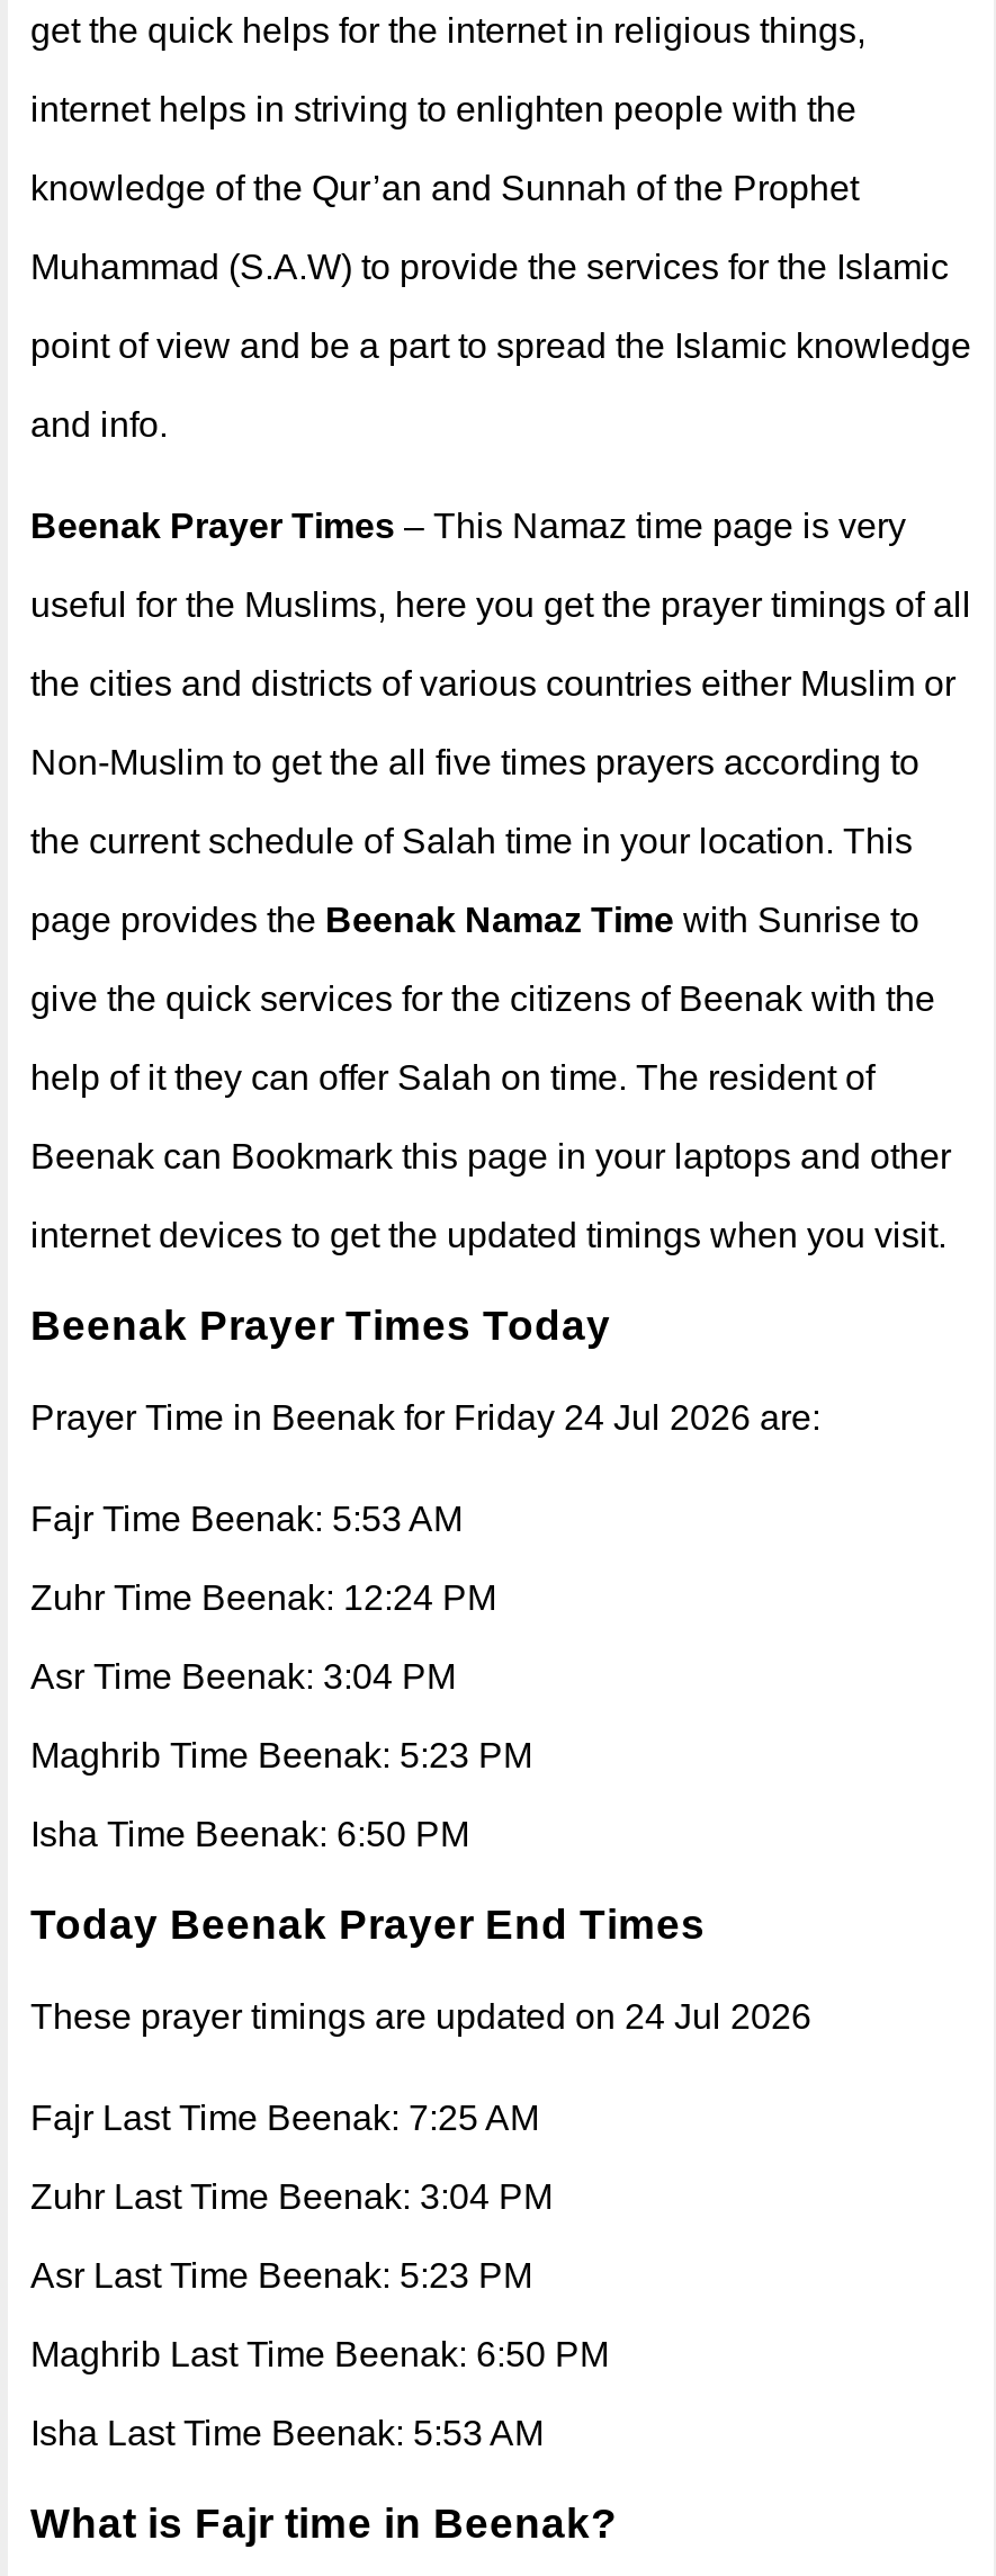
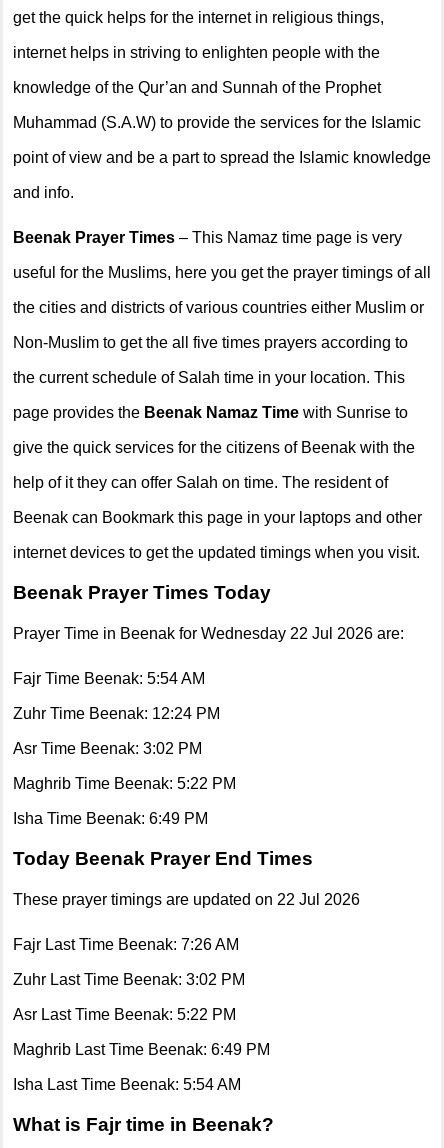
- Prayer Time in Beenak for Friday 24 Jul 2026 are:
+ Prayer Time in Beenak for Wednesday 22 Jul 2026 are:

- Fajr Time Beenak: 5:53 AM
+ Fajr Time Beenak: 5:54 AM

- Asr Time Beenak: 3:04 PM
+ Asr Time Beenak: 3:02 PM

- Maghrib Time Beenak: 5:23 PM
+ Maghrib Time Beenak: 5:22 PM

- Isha Time Beenak: 6:50 PM
+ Isha Time Beenak: 6:49 PM

- These prayer timings are updated on 24 Jul 2026
+ These prayer timings are updated on 22 Jul 2026

- Fajr Last Time Beenak: 7:25 AM
+ Fajr Last Time Beenak: 7:26 AM

- Zuhr Last Time Beenak: 3:04 PM
+ Zuhr Last Time Beenak: 3:02 PM

- Asr Last Time Beenak: 5:23 PM
+ Asr Last Time Beenak: 5:22 PM

- Maghrib Last Time Beenak: 6:50 PM
+ Maghrib Last Time Beenak: 6:49 PM

- Isha Last Time Beenak: 5:53 AM
+ Isha Last Time Beenak: 5:54 AM
